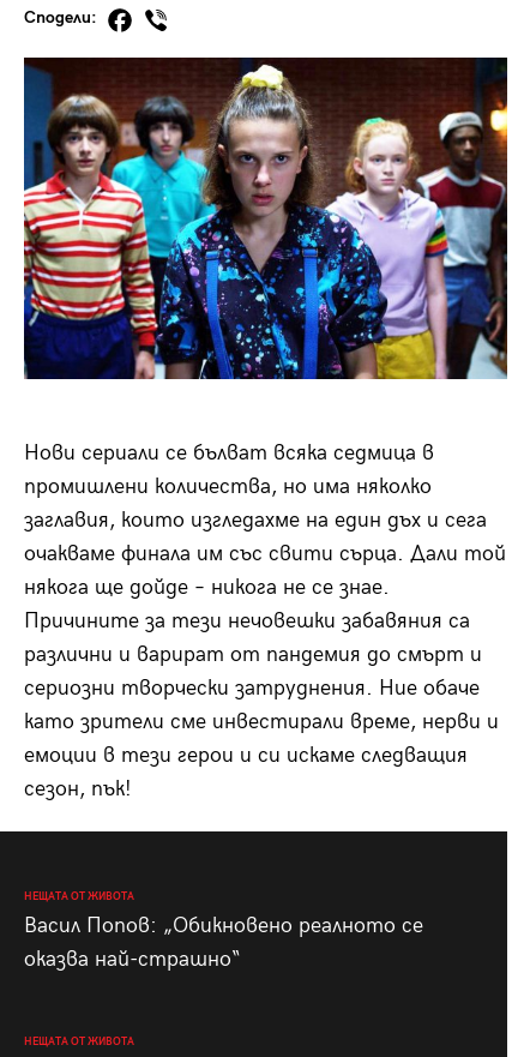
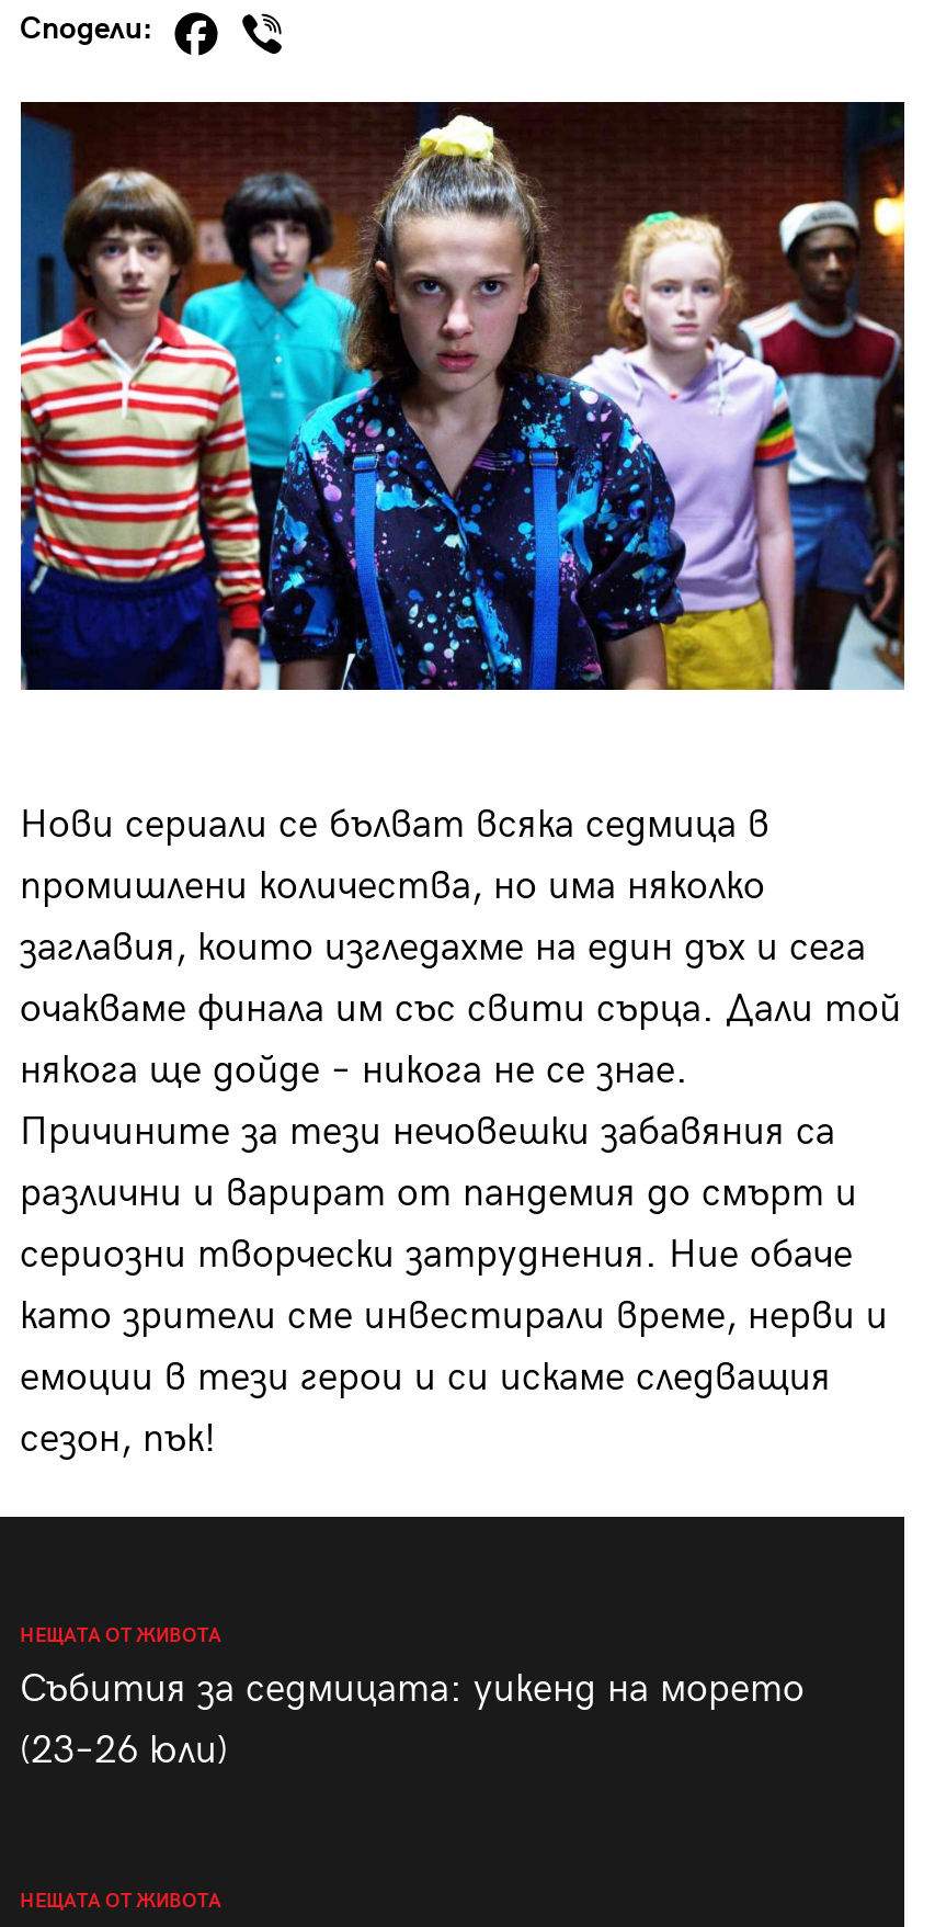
- Васил Попов: „Обикновено реалното се
- оказва най-страшно“
+ Събития за седмицата: уикенд на морето
+ (23–26 юли)
